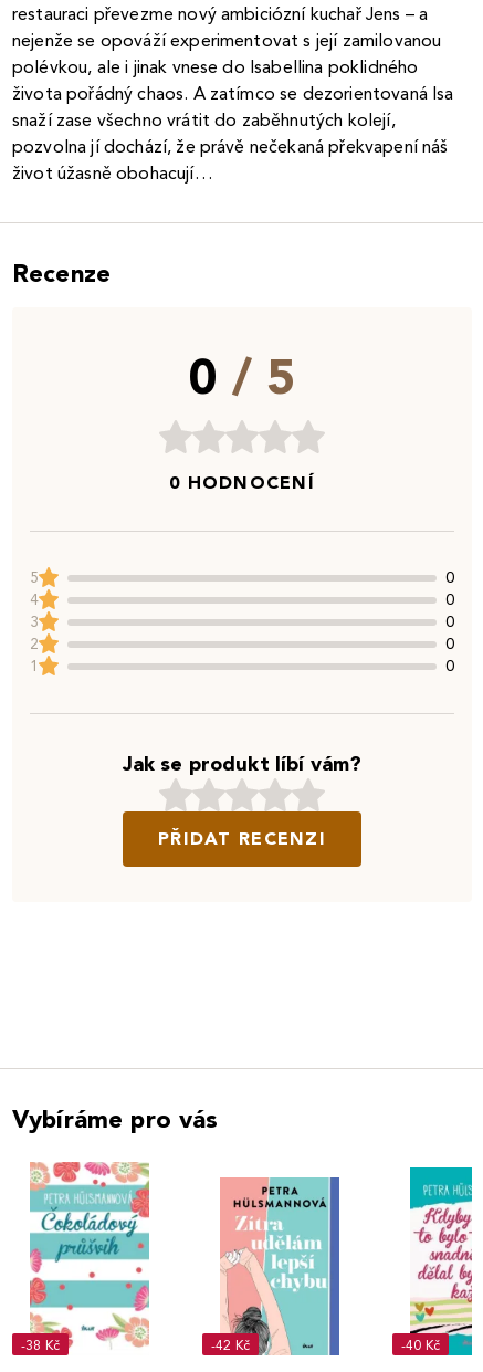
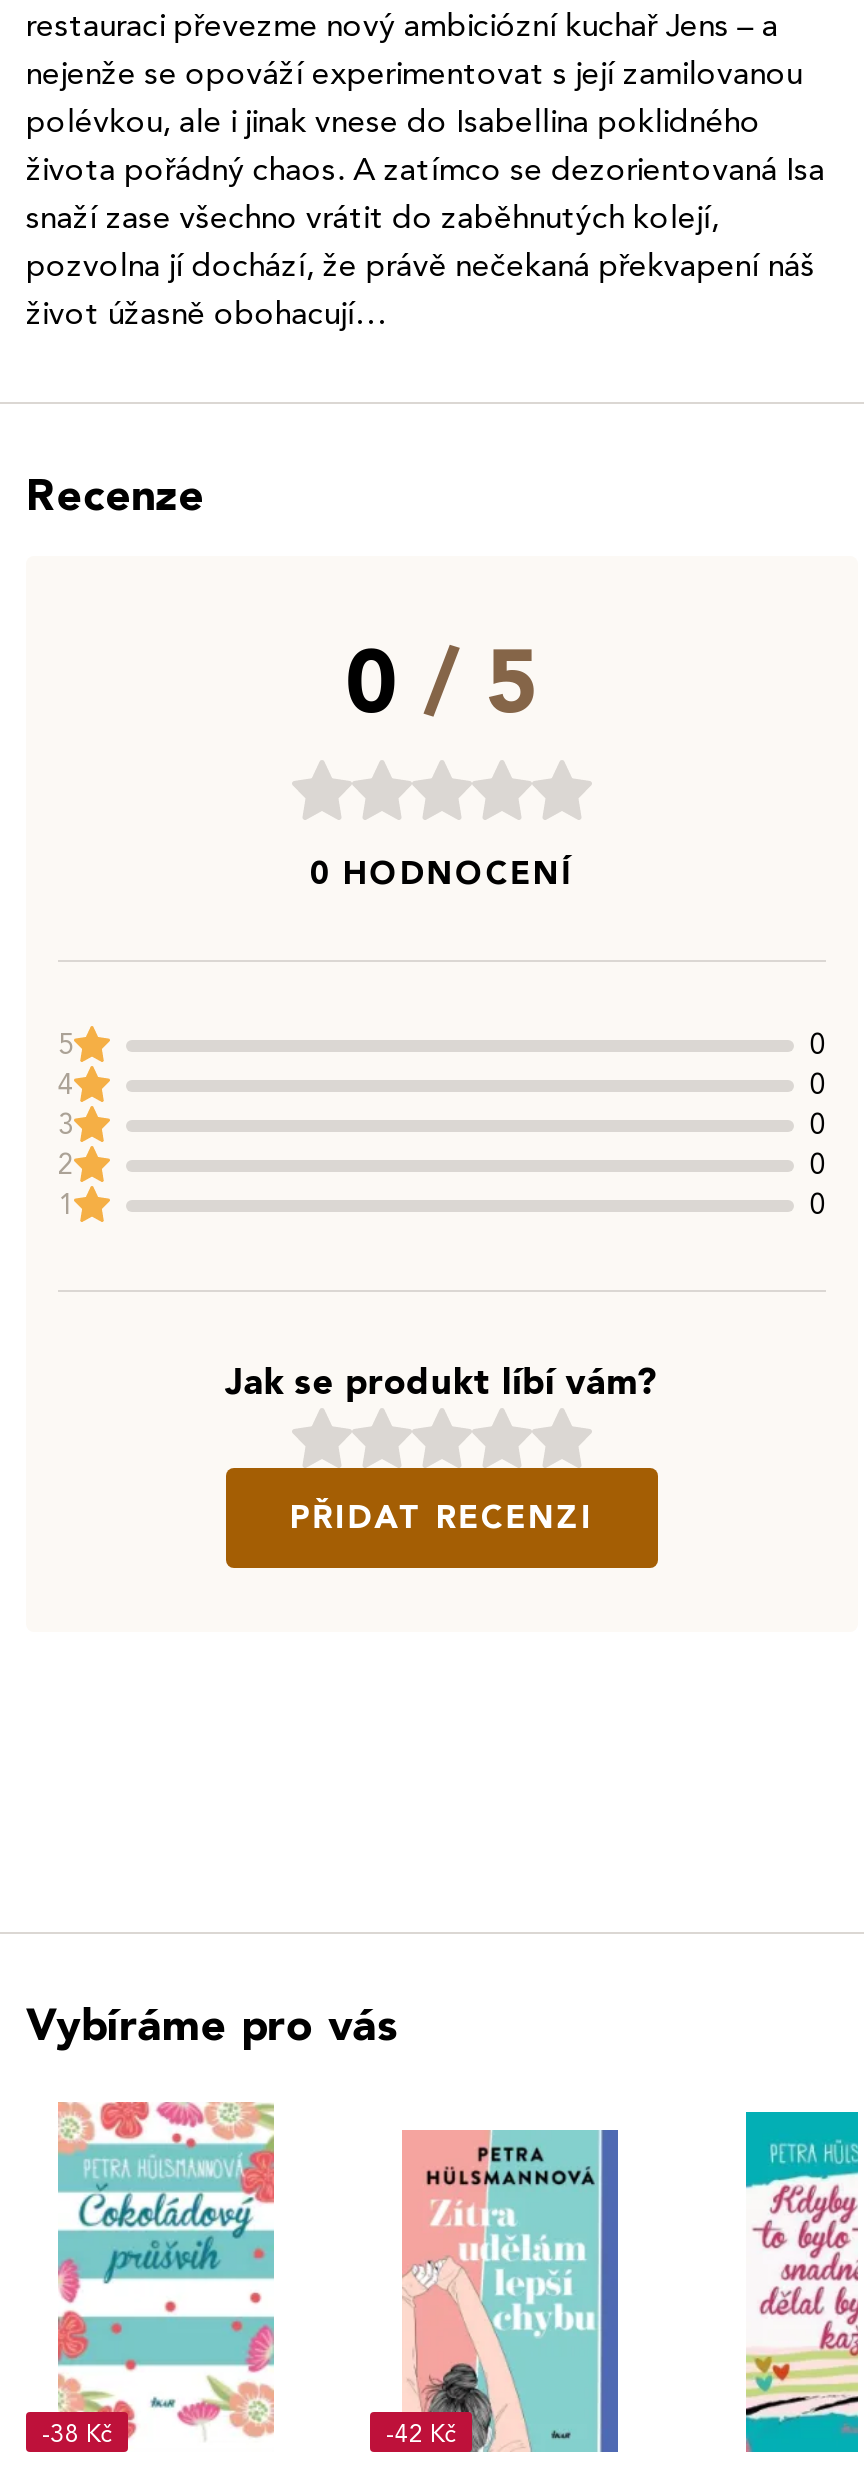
- -40 Kč
